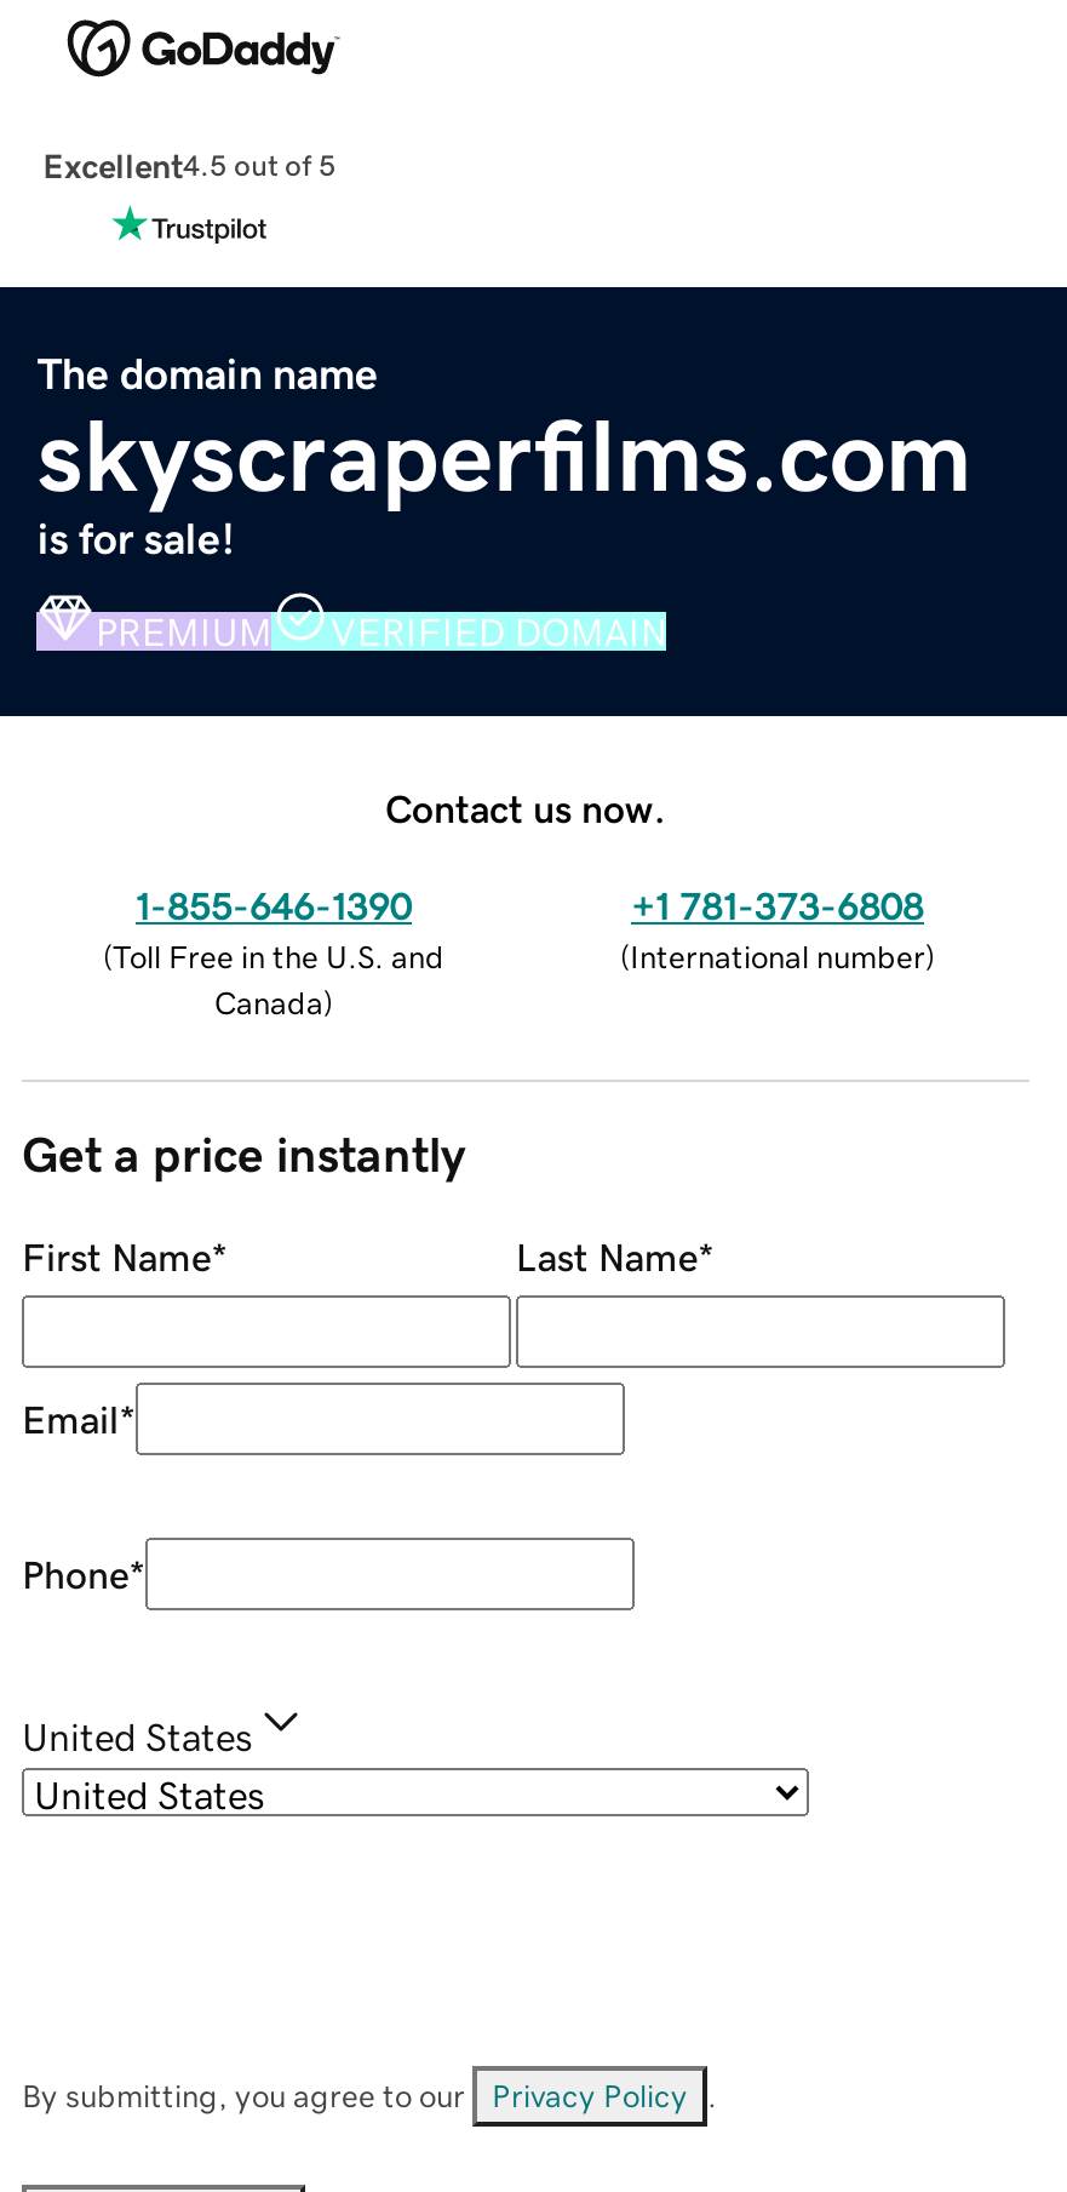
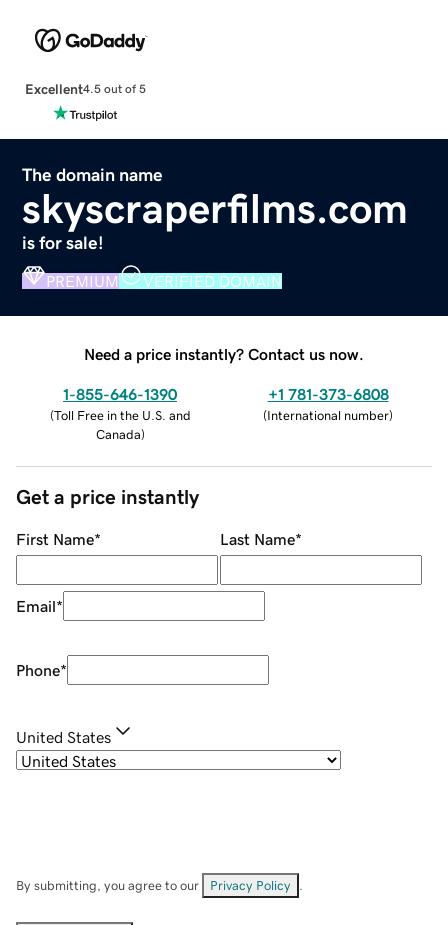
- Contact us now.
+ Need a price instantly? Contact us now.
